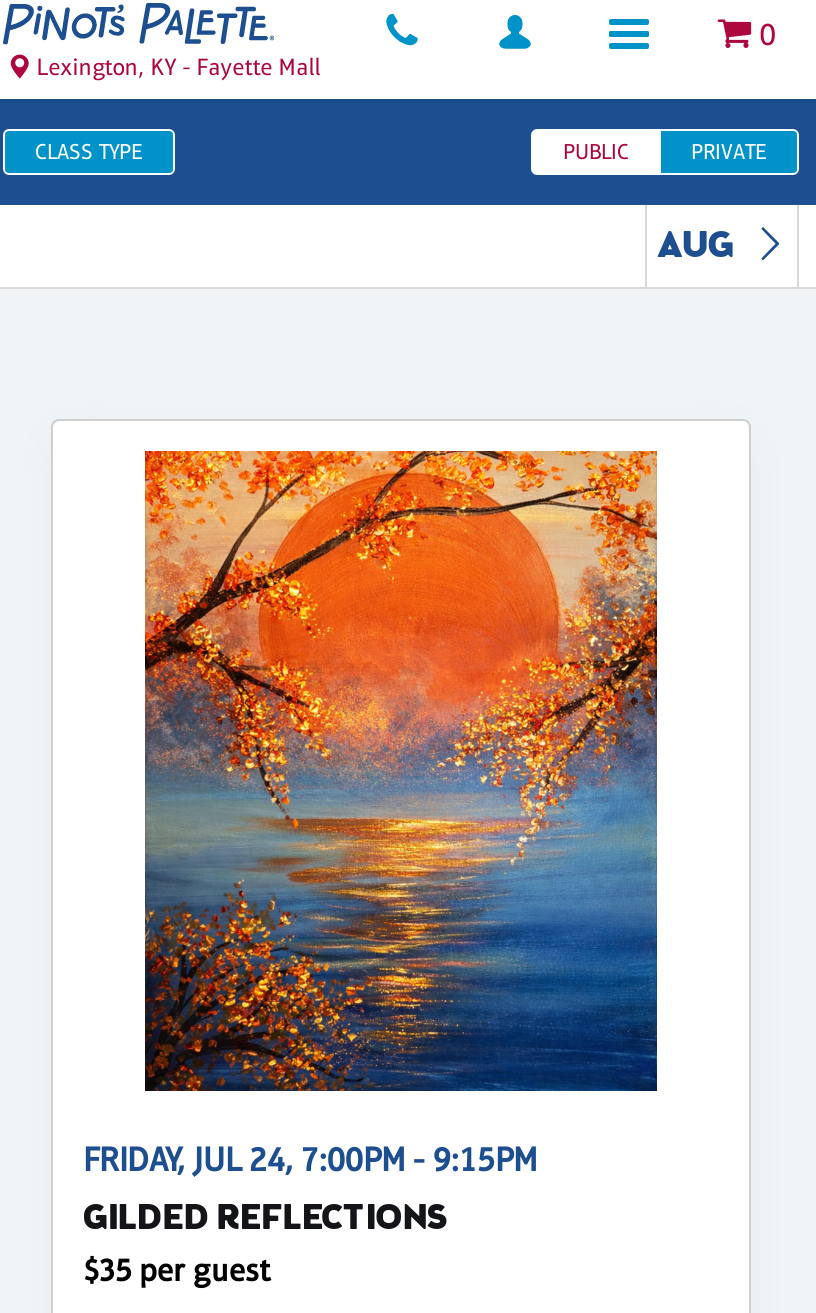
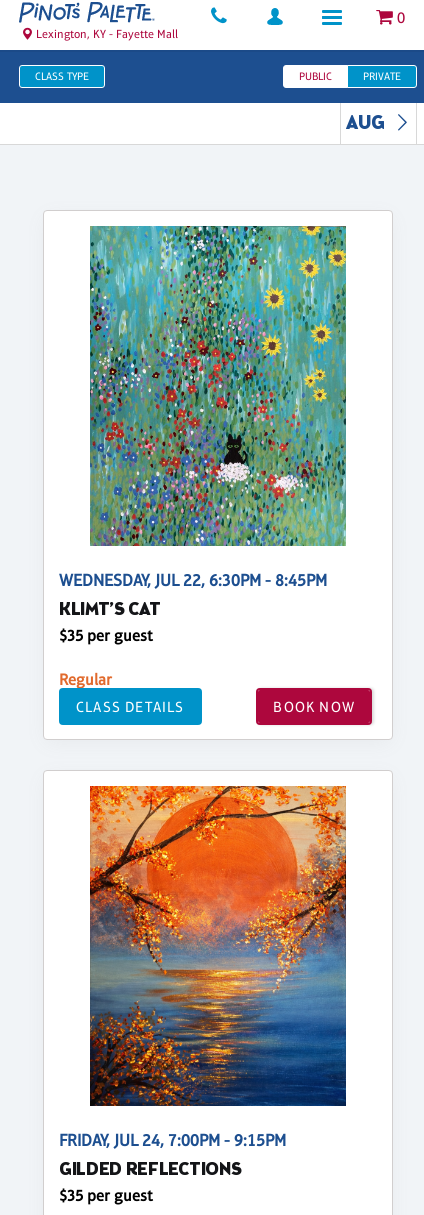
+ [image]
+ WEDNESDAY, JUL 22, 6:30PM - 8:45PM
+ KLIMT’S CAT
+ $35 per guest
+ Regular
+ CLASS DETAILS
+ BOOK NOW
